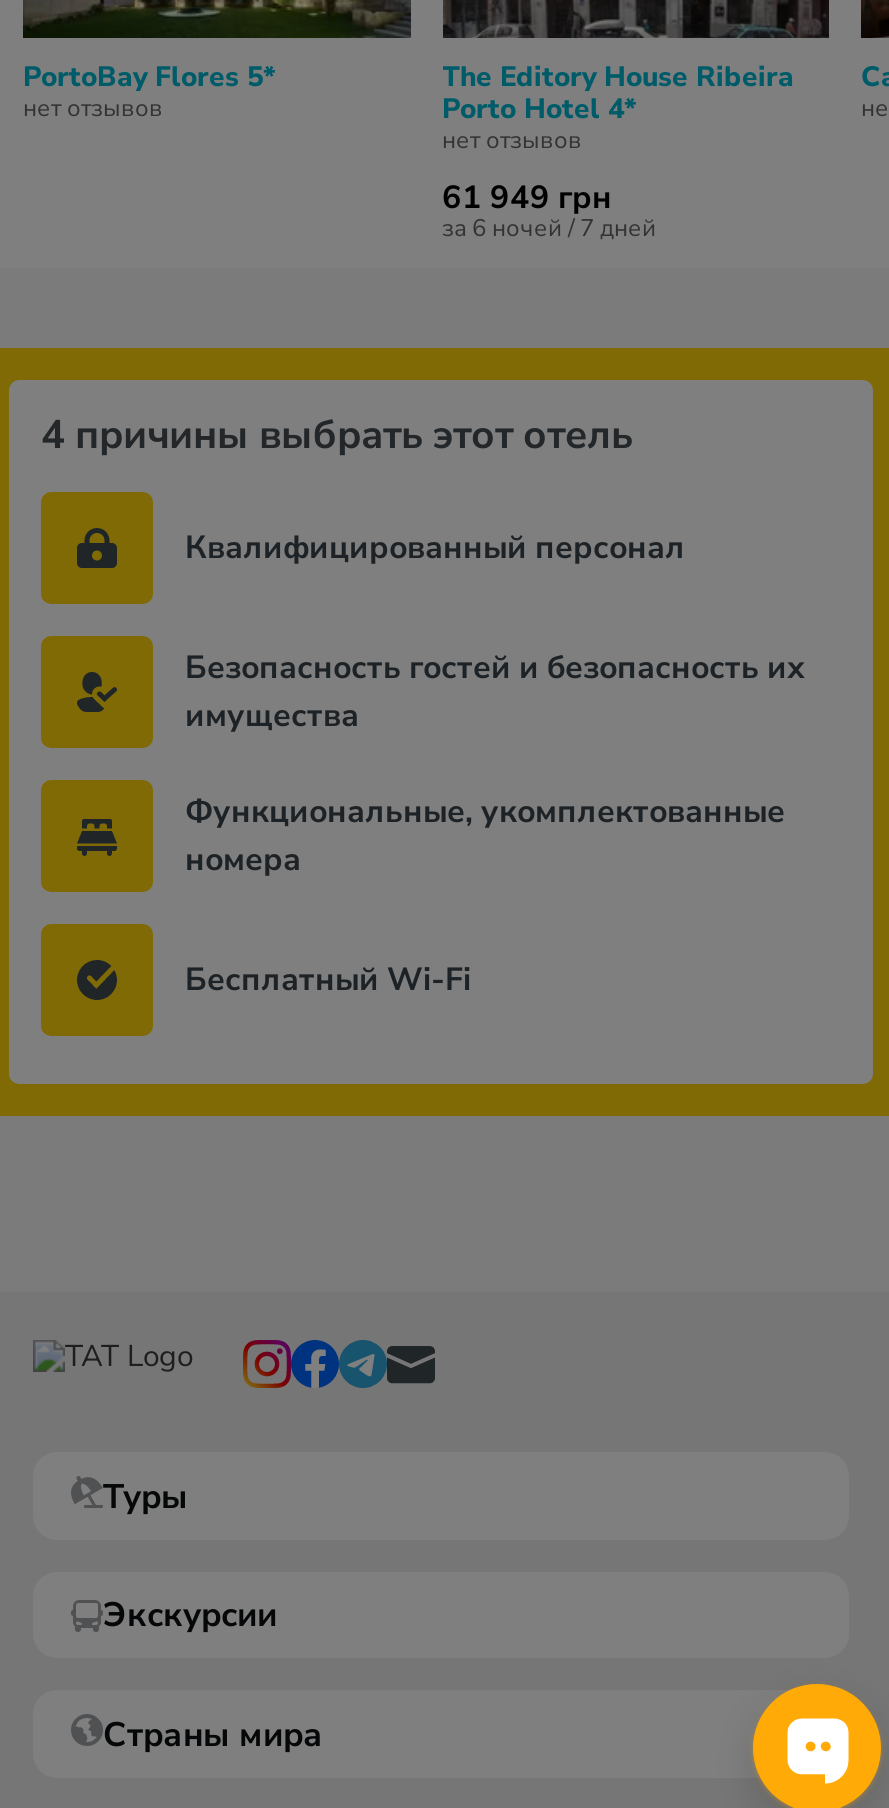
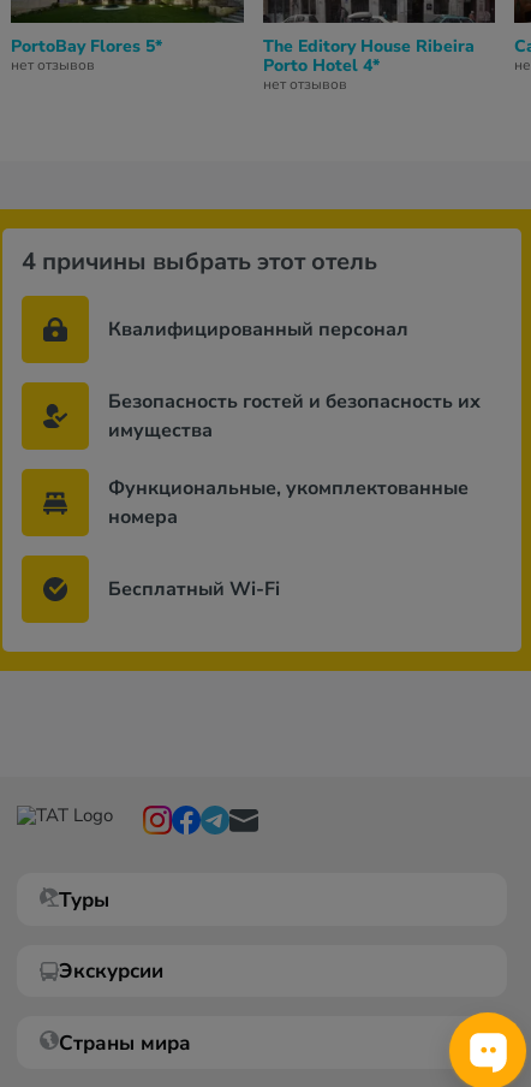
- 61 949 грн
- за 6 ночей / 7 дней
